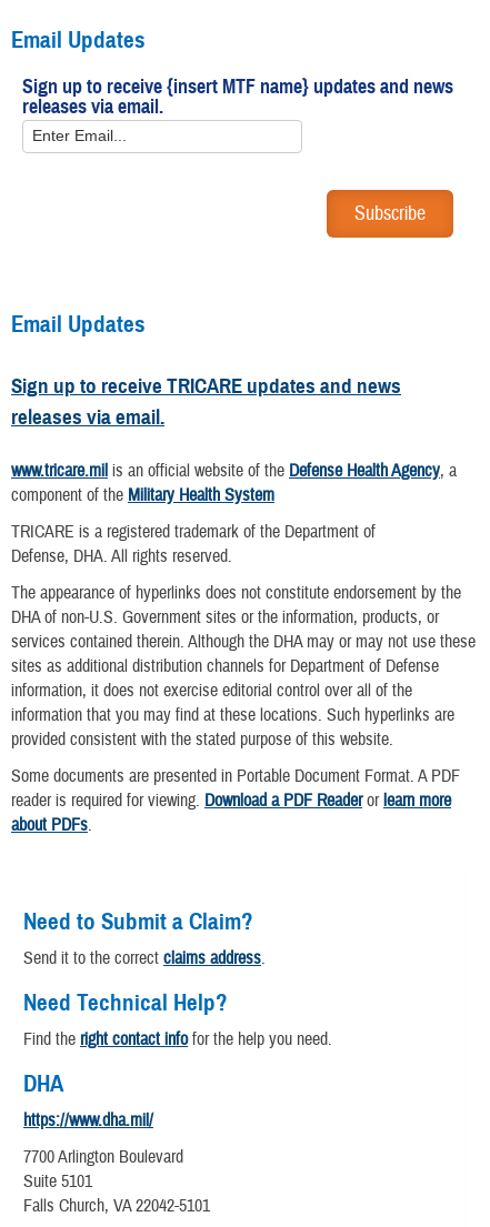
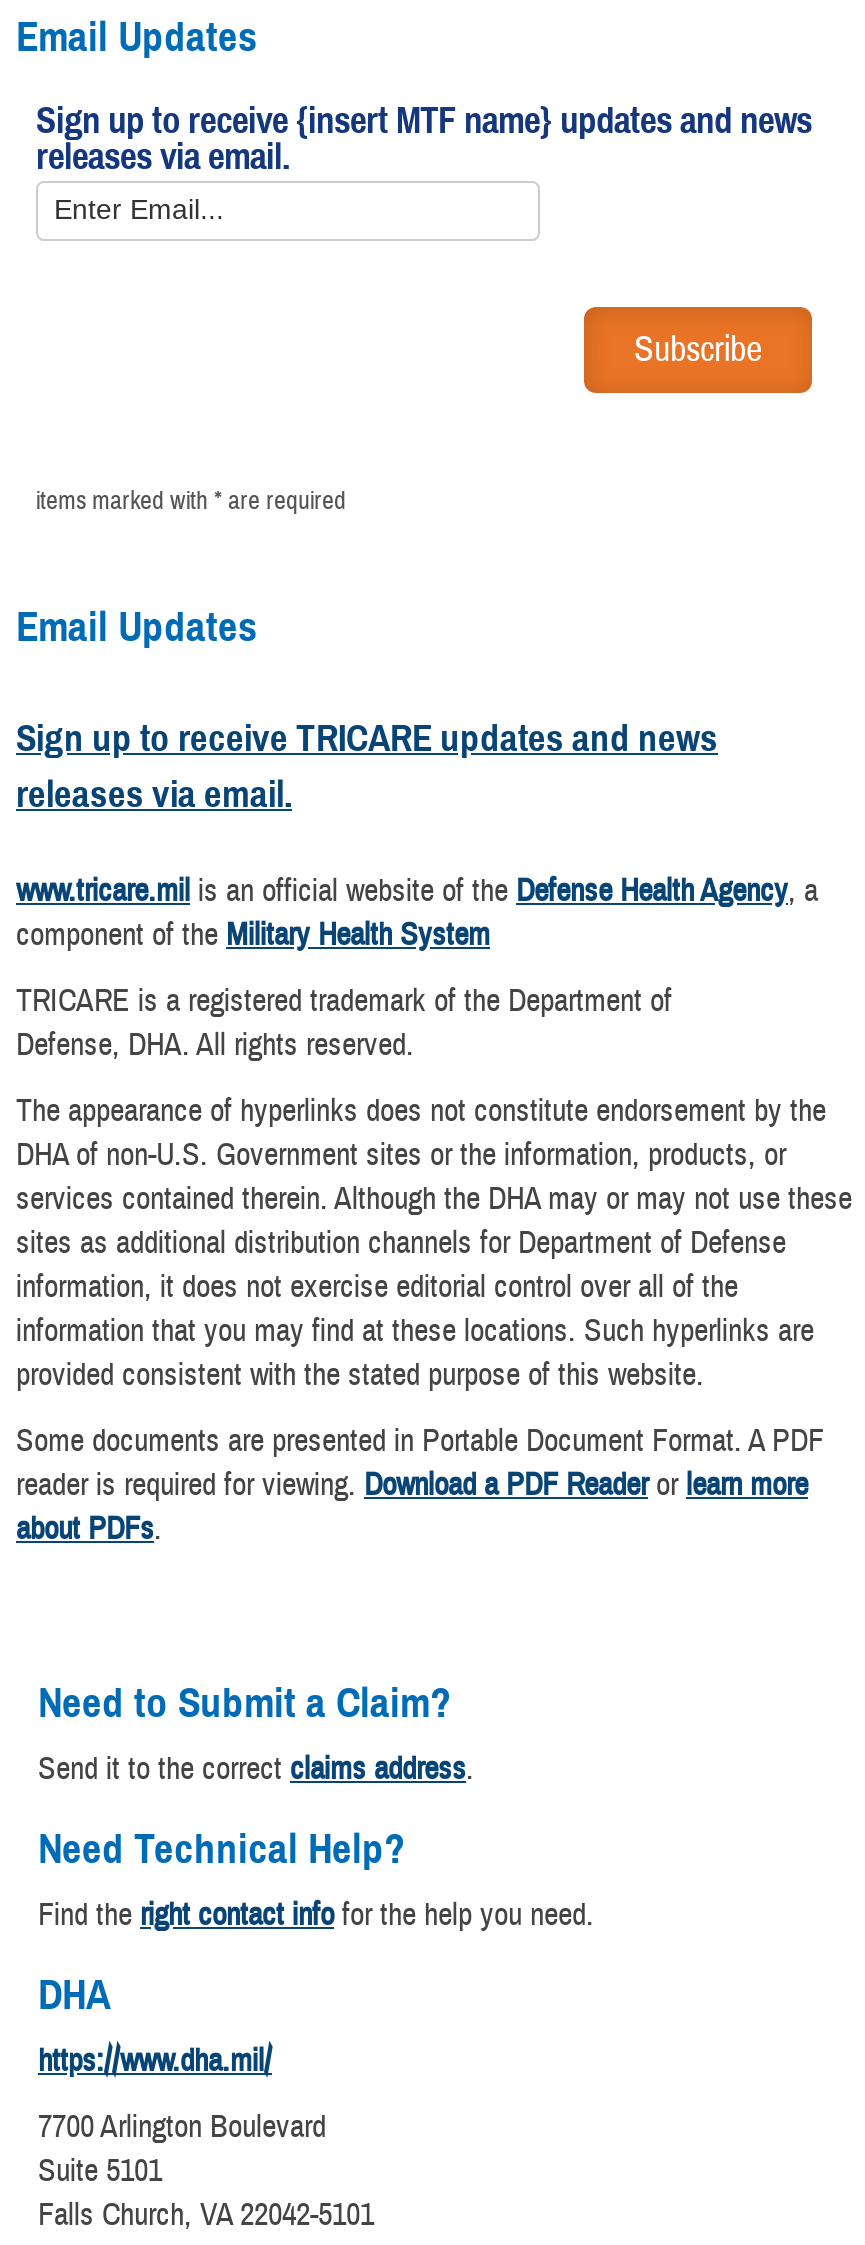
+ items marked with * are required
